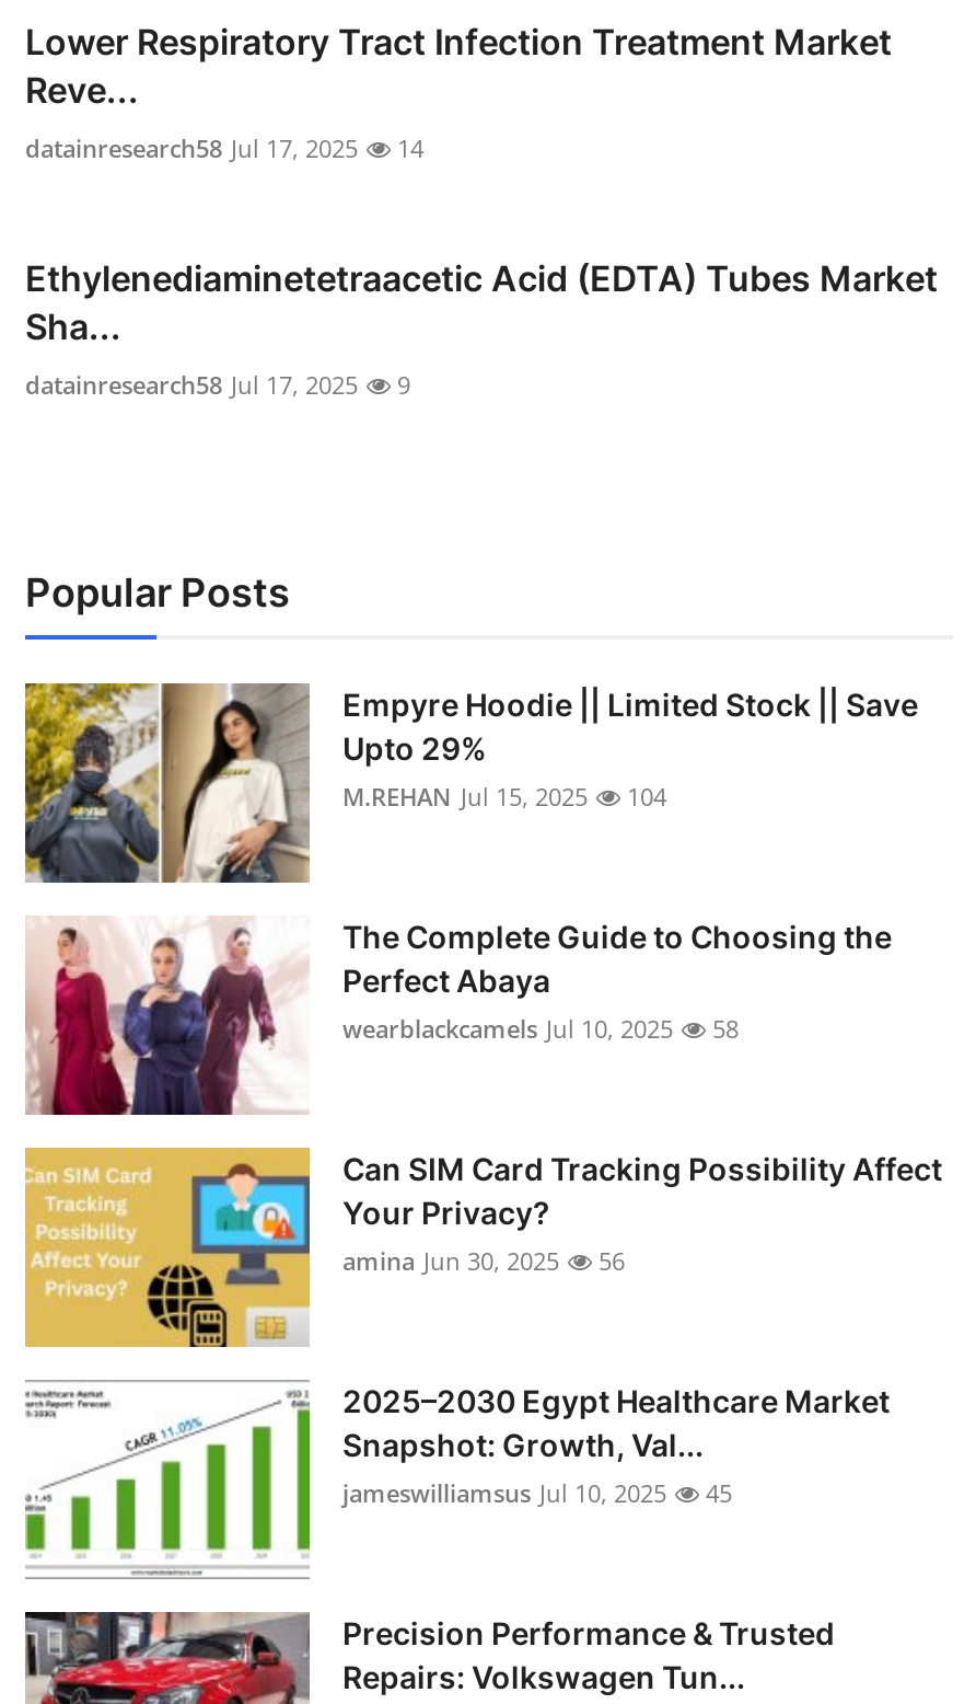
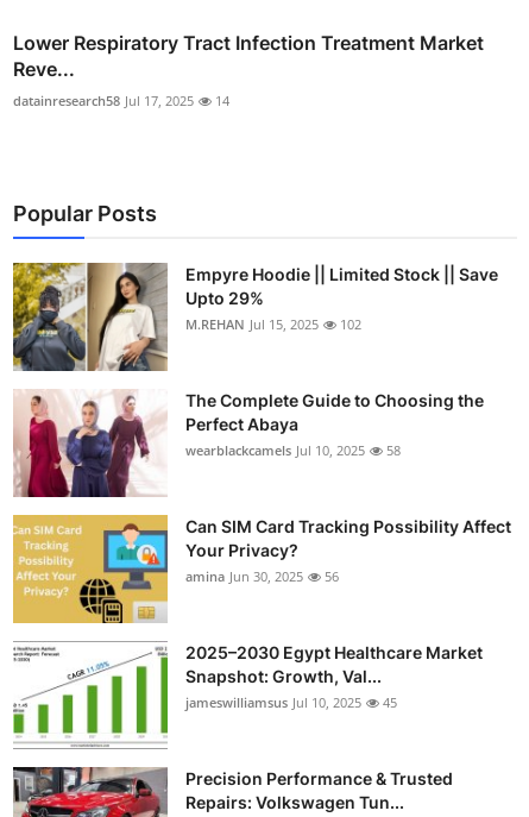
- Ethylenediaminetetraacetic Acid (EDTA) Tubes Market
- Sha...
- datainresearch58 Jul 17, 2025
- 9

- M.REHAN Jul 15, 2025 104
+ M.REHAN Jul 15, 2025 102
